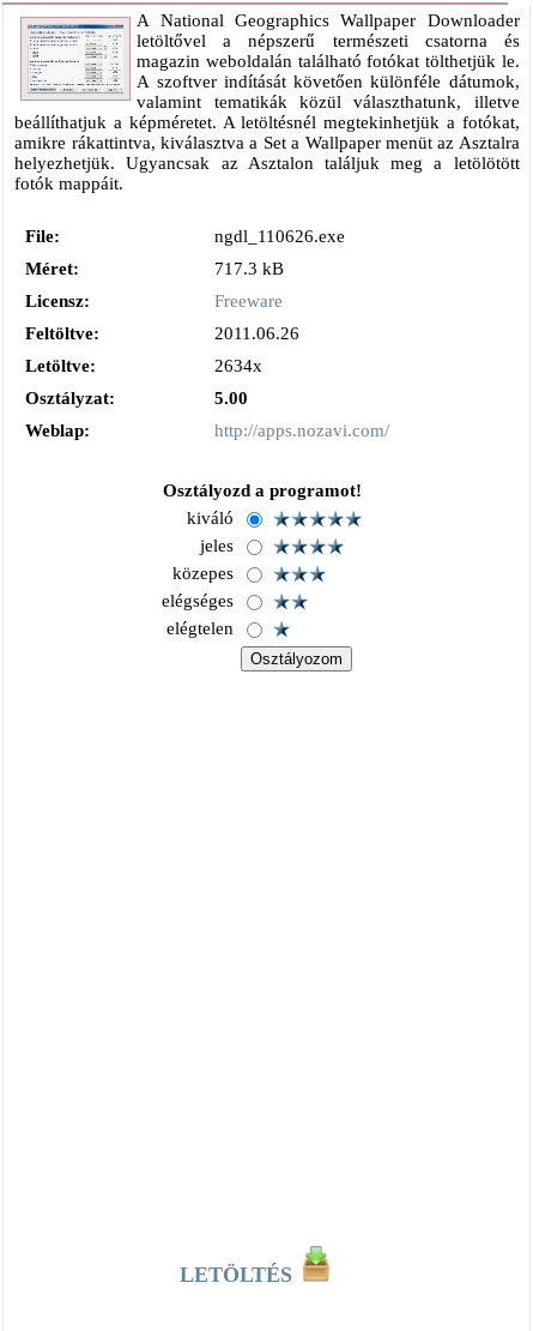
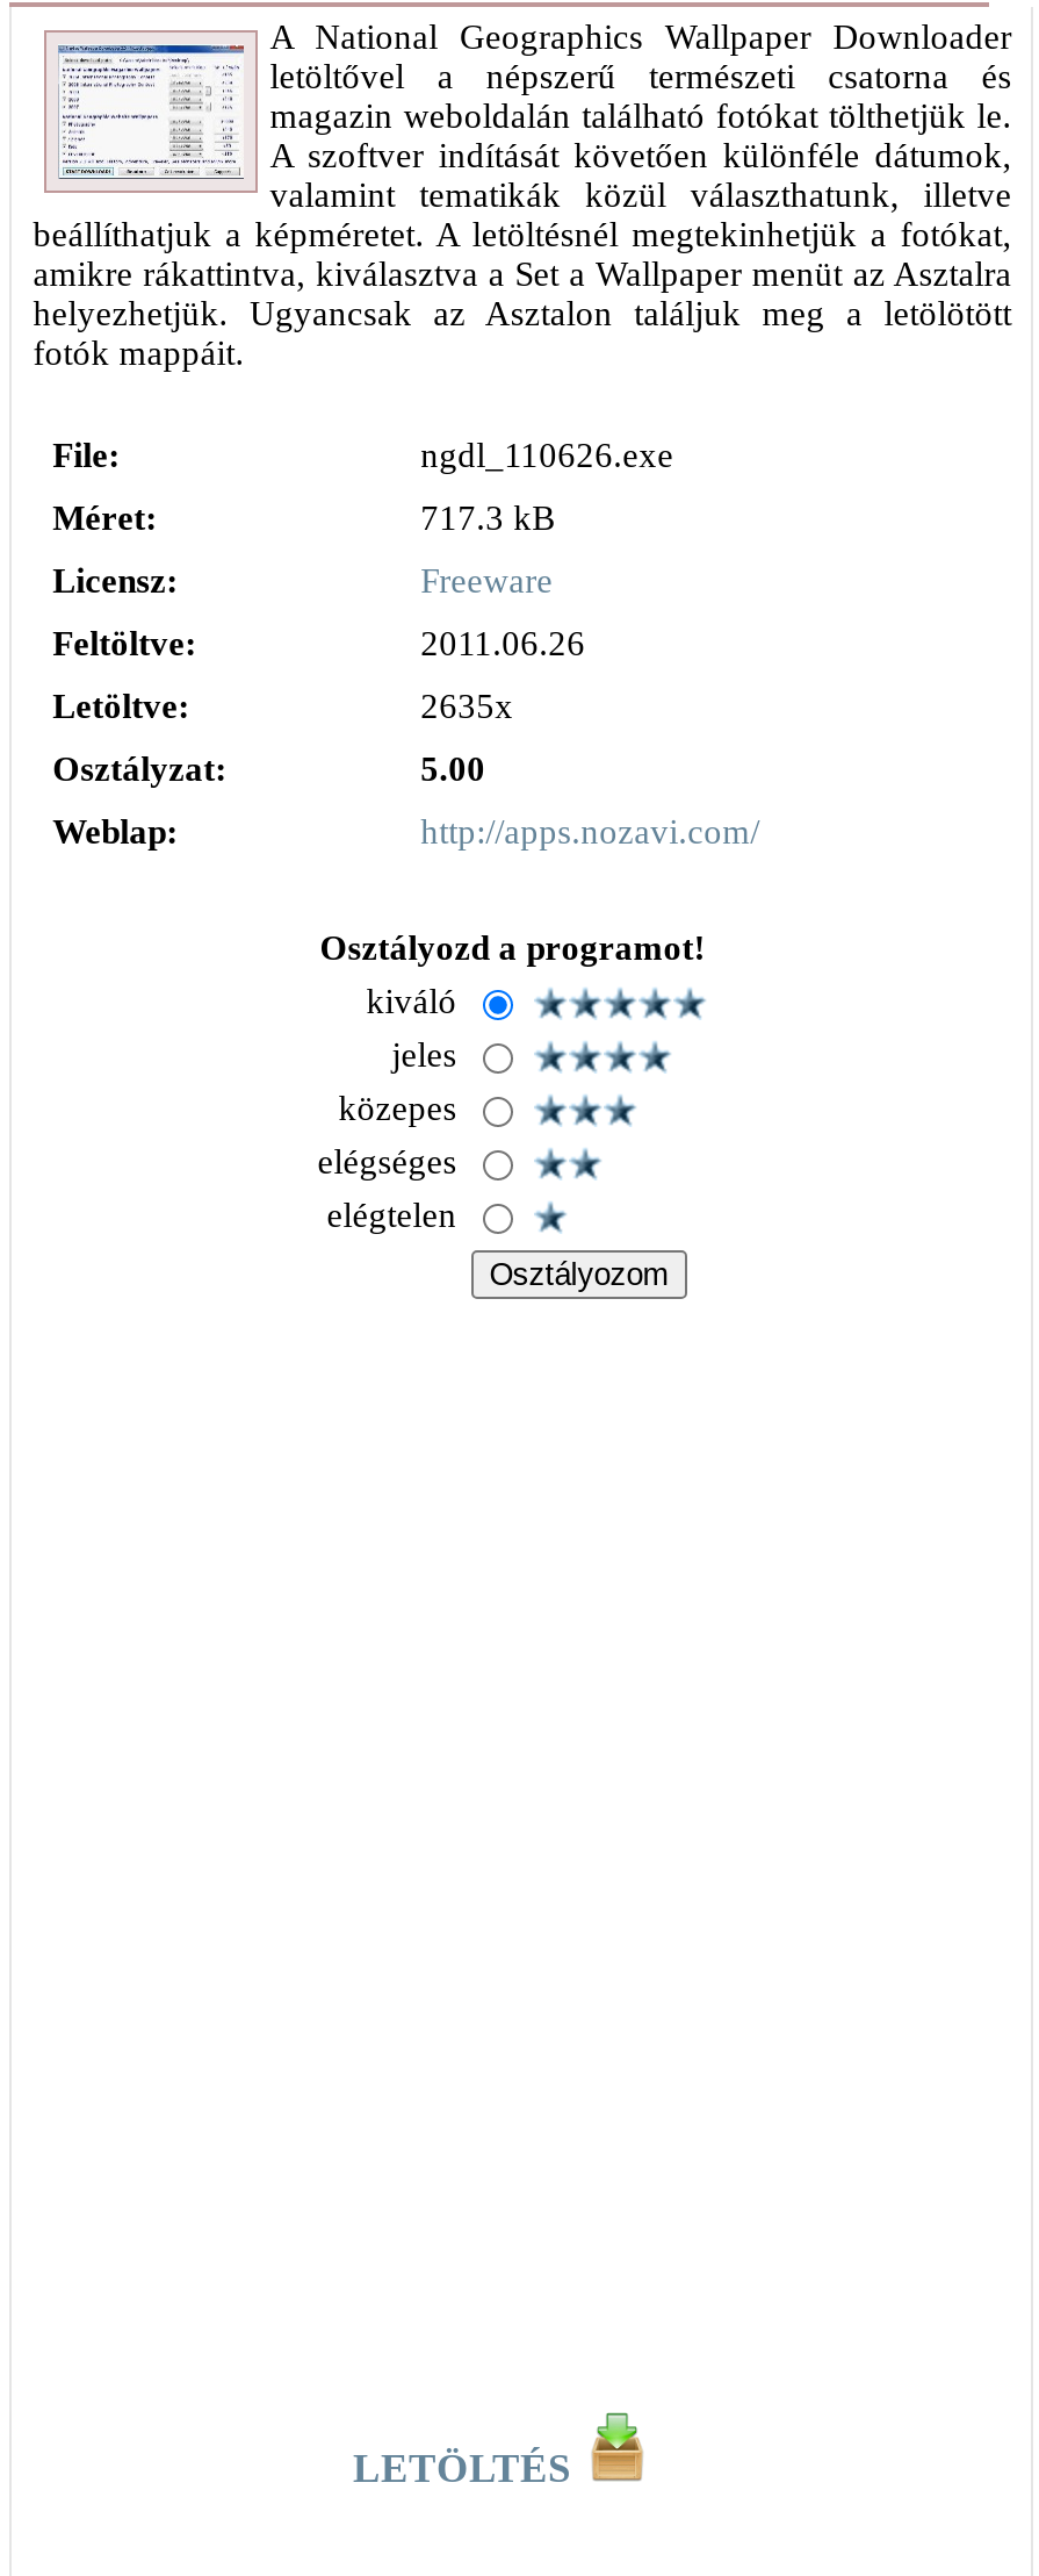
- 2634x
+ 2635x
